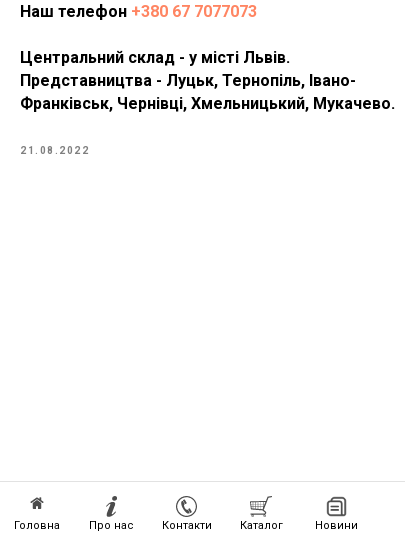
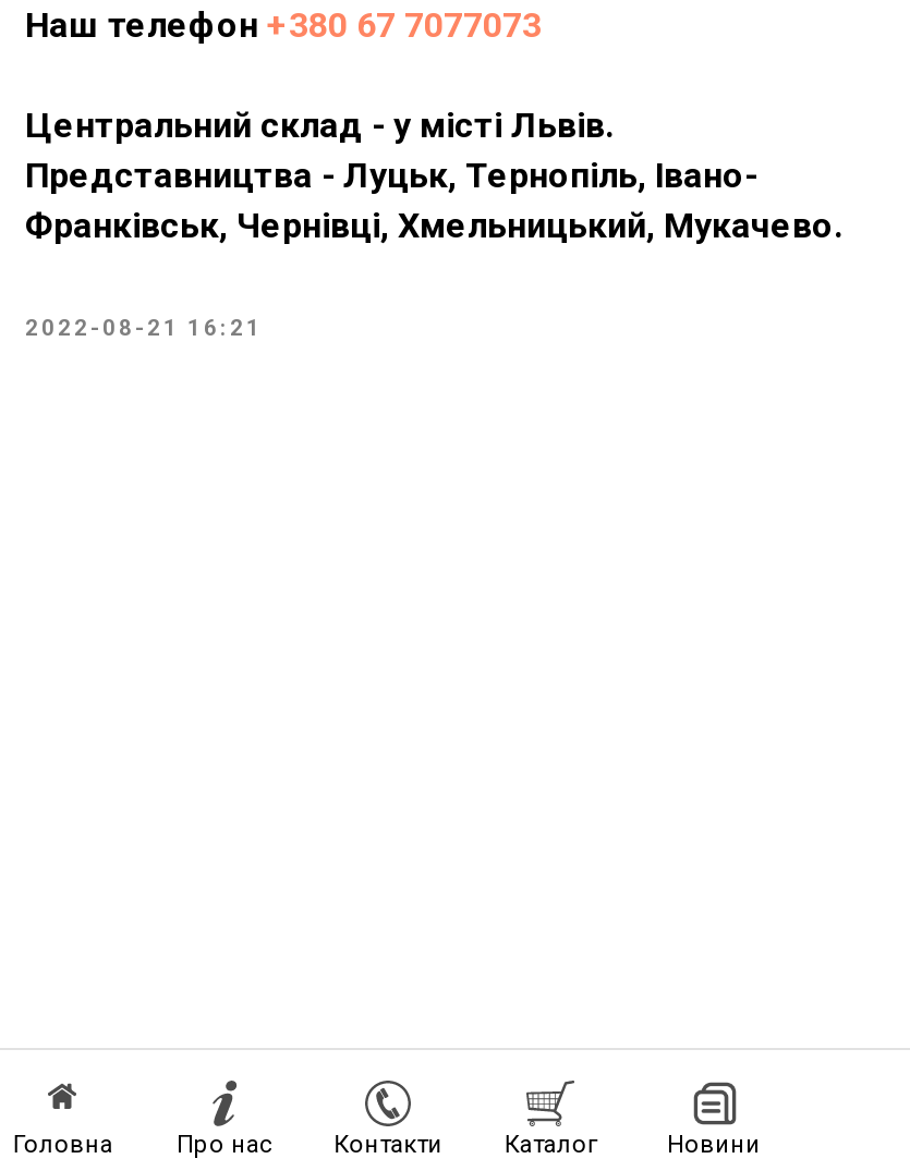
- 21.08.2022
+ 2022-08-21 16:21
